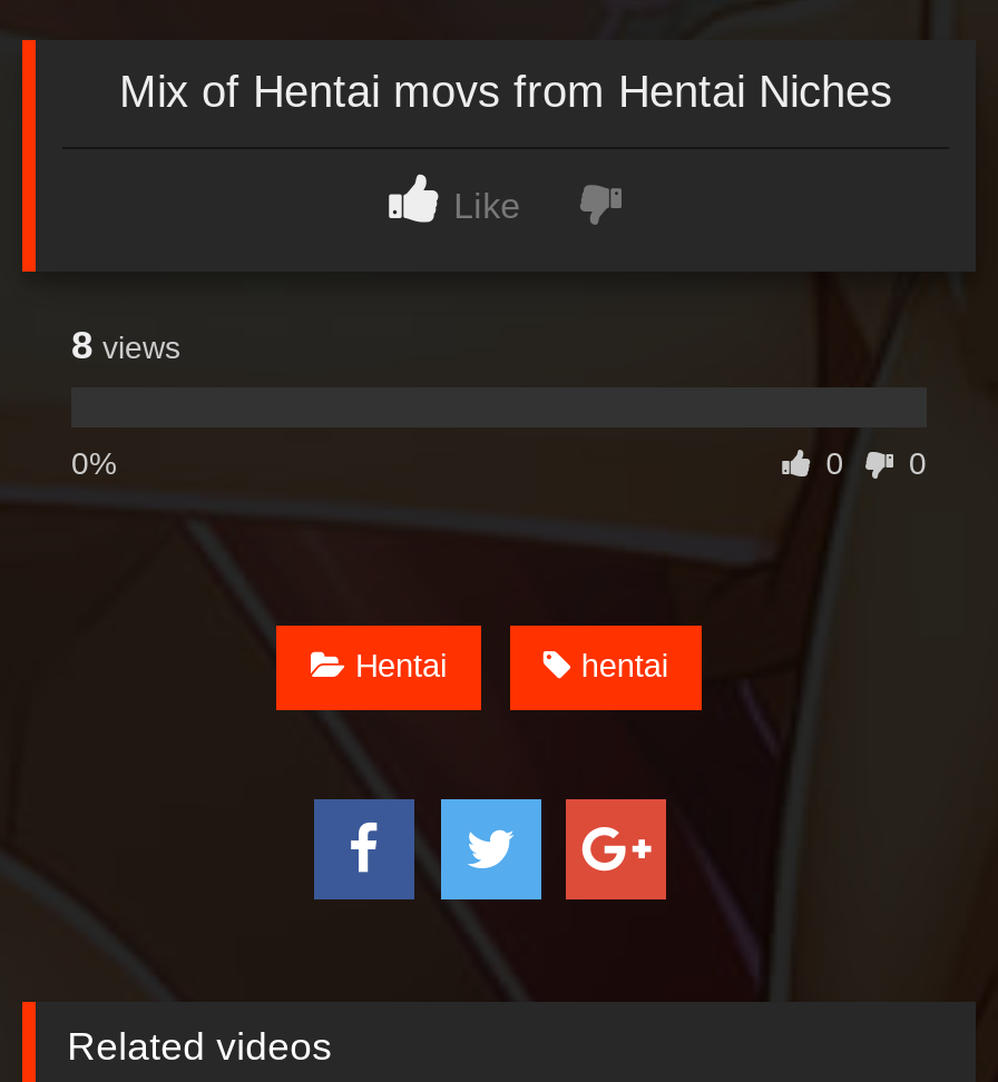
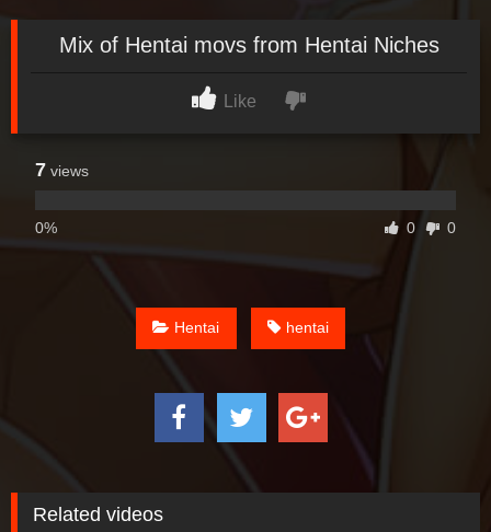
- 8 views
+ 7 views
